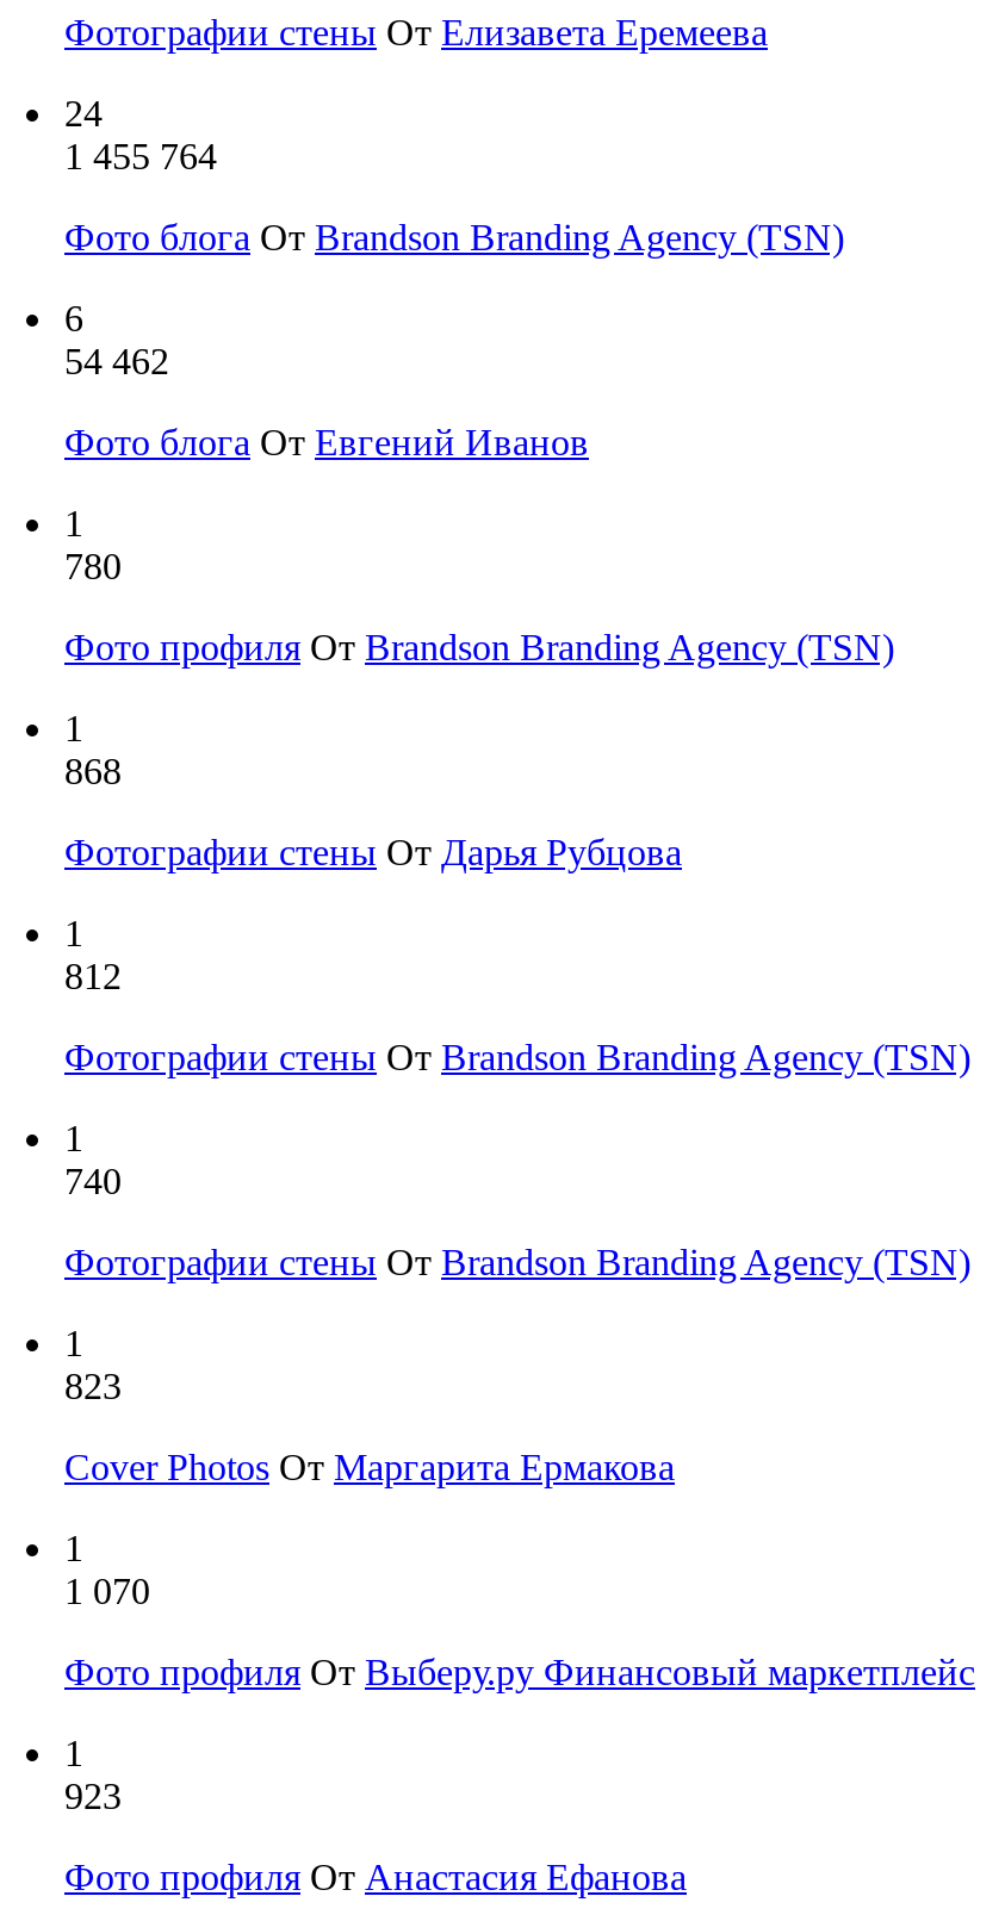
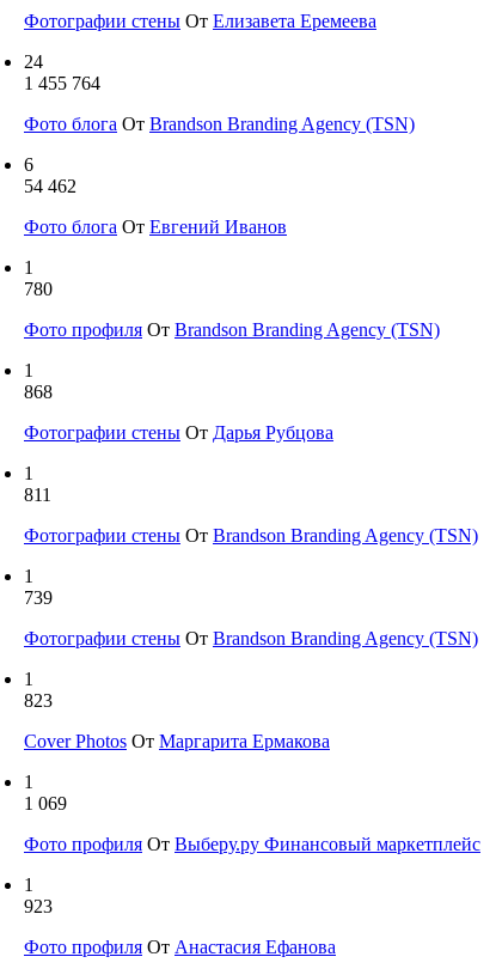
- 812
+ 811

- 740
+ 739

- 1 070
+ 1 069
